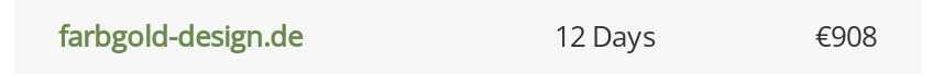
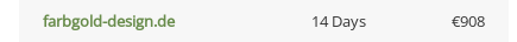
- 12 Days
+ 14 Days
